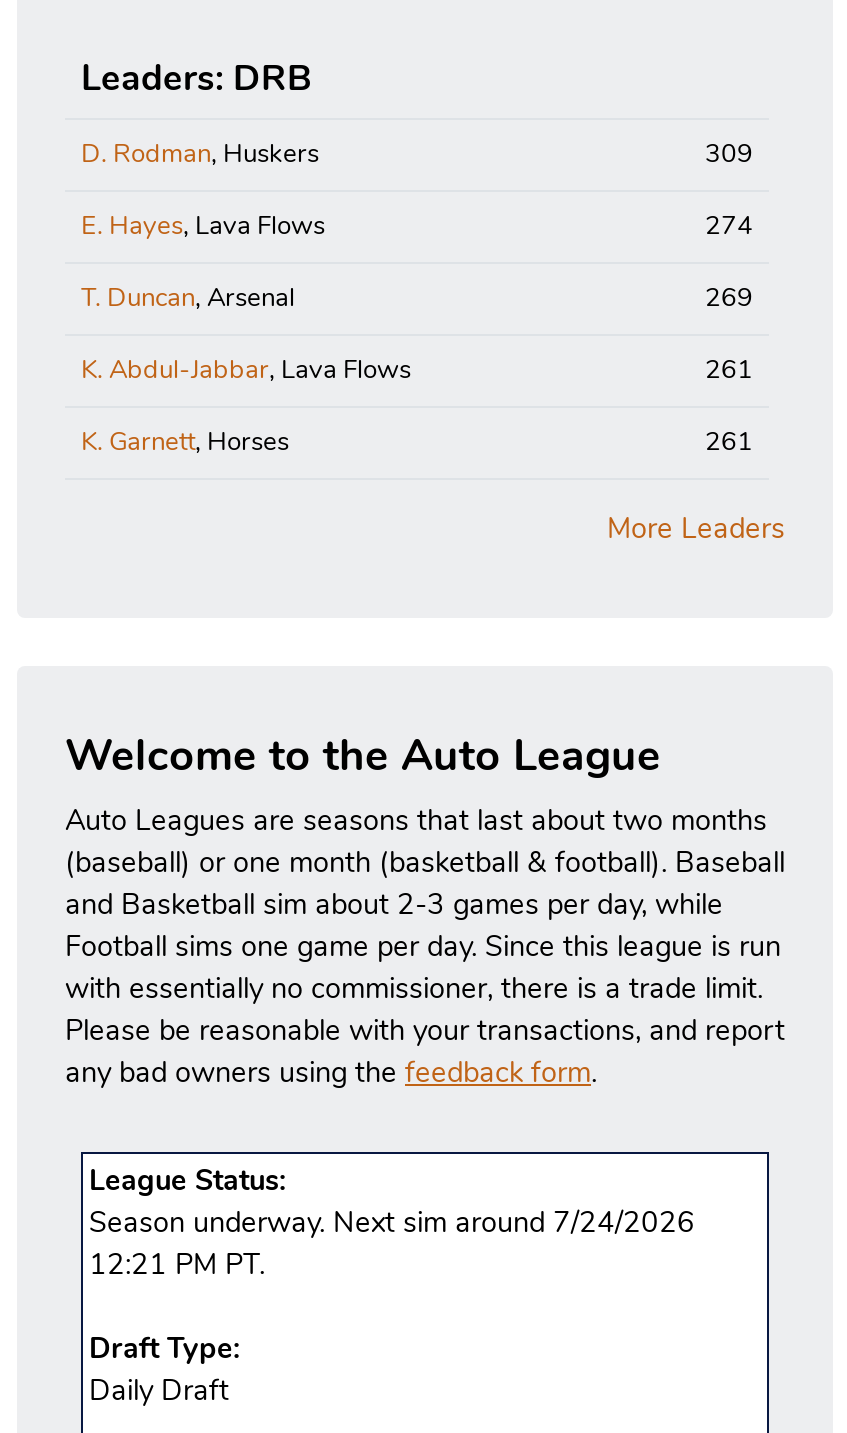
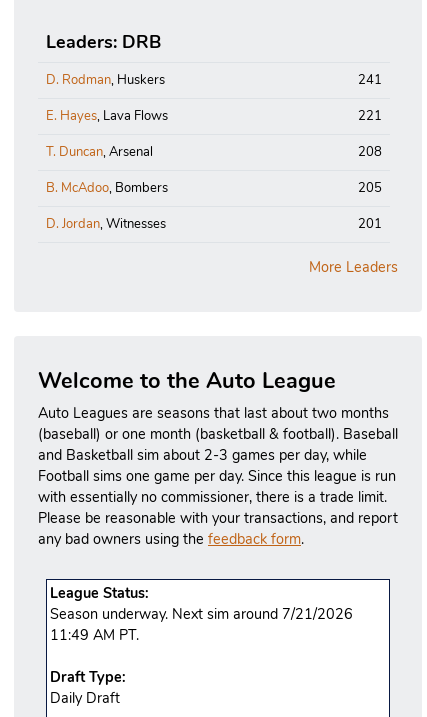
- 309
+ 241

- 274
+ 221

- 269
+ 208

- K. Abdul-Jabbar, Lava Flows
- 261
+ B. McAdoo, Bombers
+ 205

- K. Garnett, Horses
- 261
+ D. Jordan, Witnesses
+ 201

- Season underway. Next sim around 7/24/2026
+ Season underway. Next sim around 7/21/2026

- 12:21 PM PT.
+ 11:49 AM PT.
